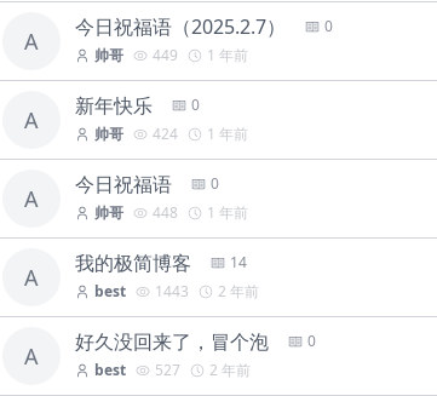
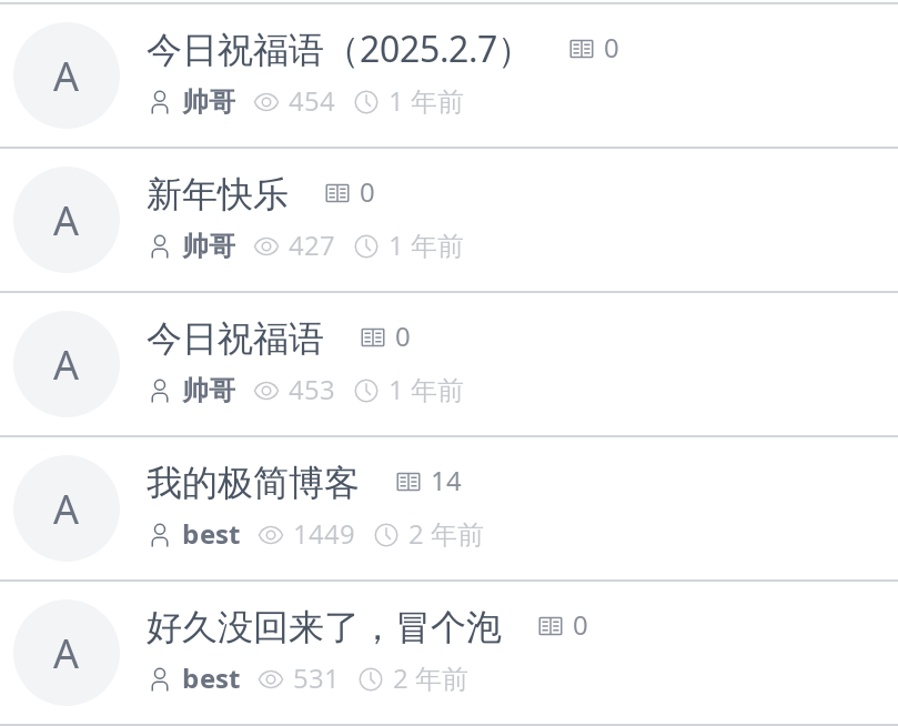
- 帅哥 449 1 年前
+ 帅哥 454 1 年前

- 帅哥 424 1 年前
+ 帅哥 427 1 年前

- 帅哥 448 1 年前
+ 帅哥 453 1 年前

- best 1443 2 年前
+ best 1449 2 年前

- best 527 2 年前
+ best 531 2 年前
